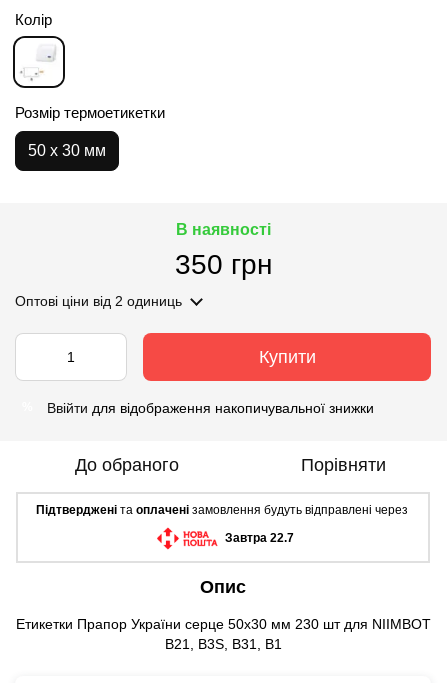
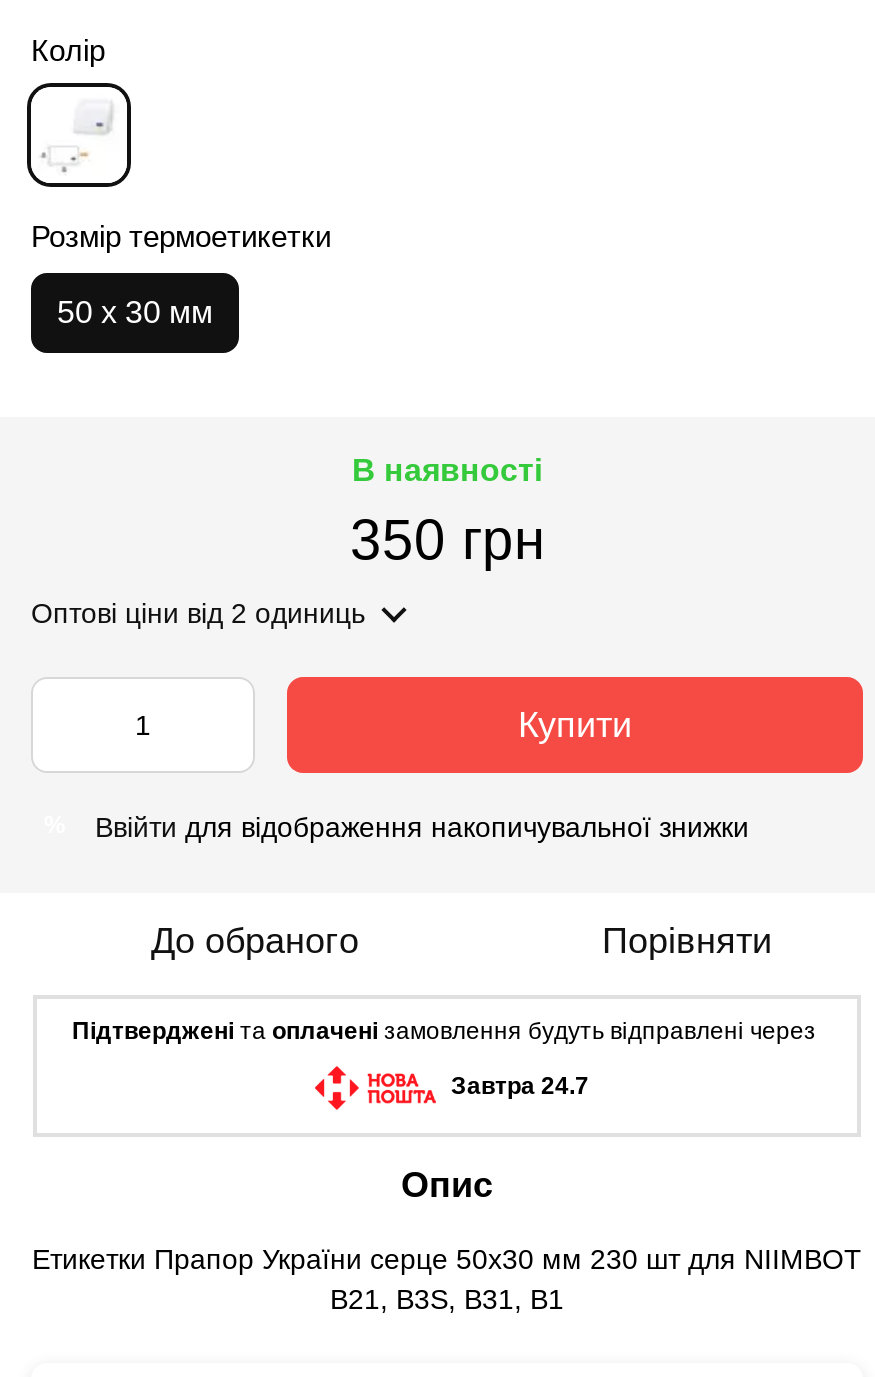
- Завтра 22.7
+ Завтра 24.7
